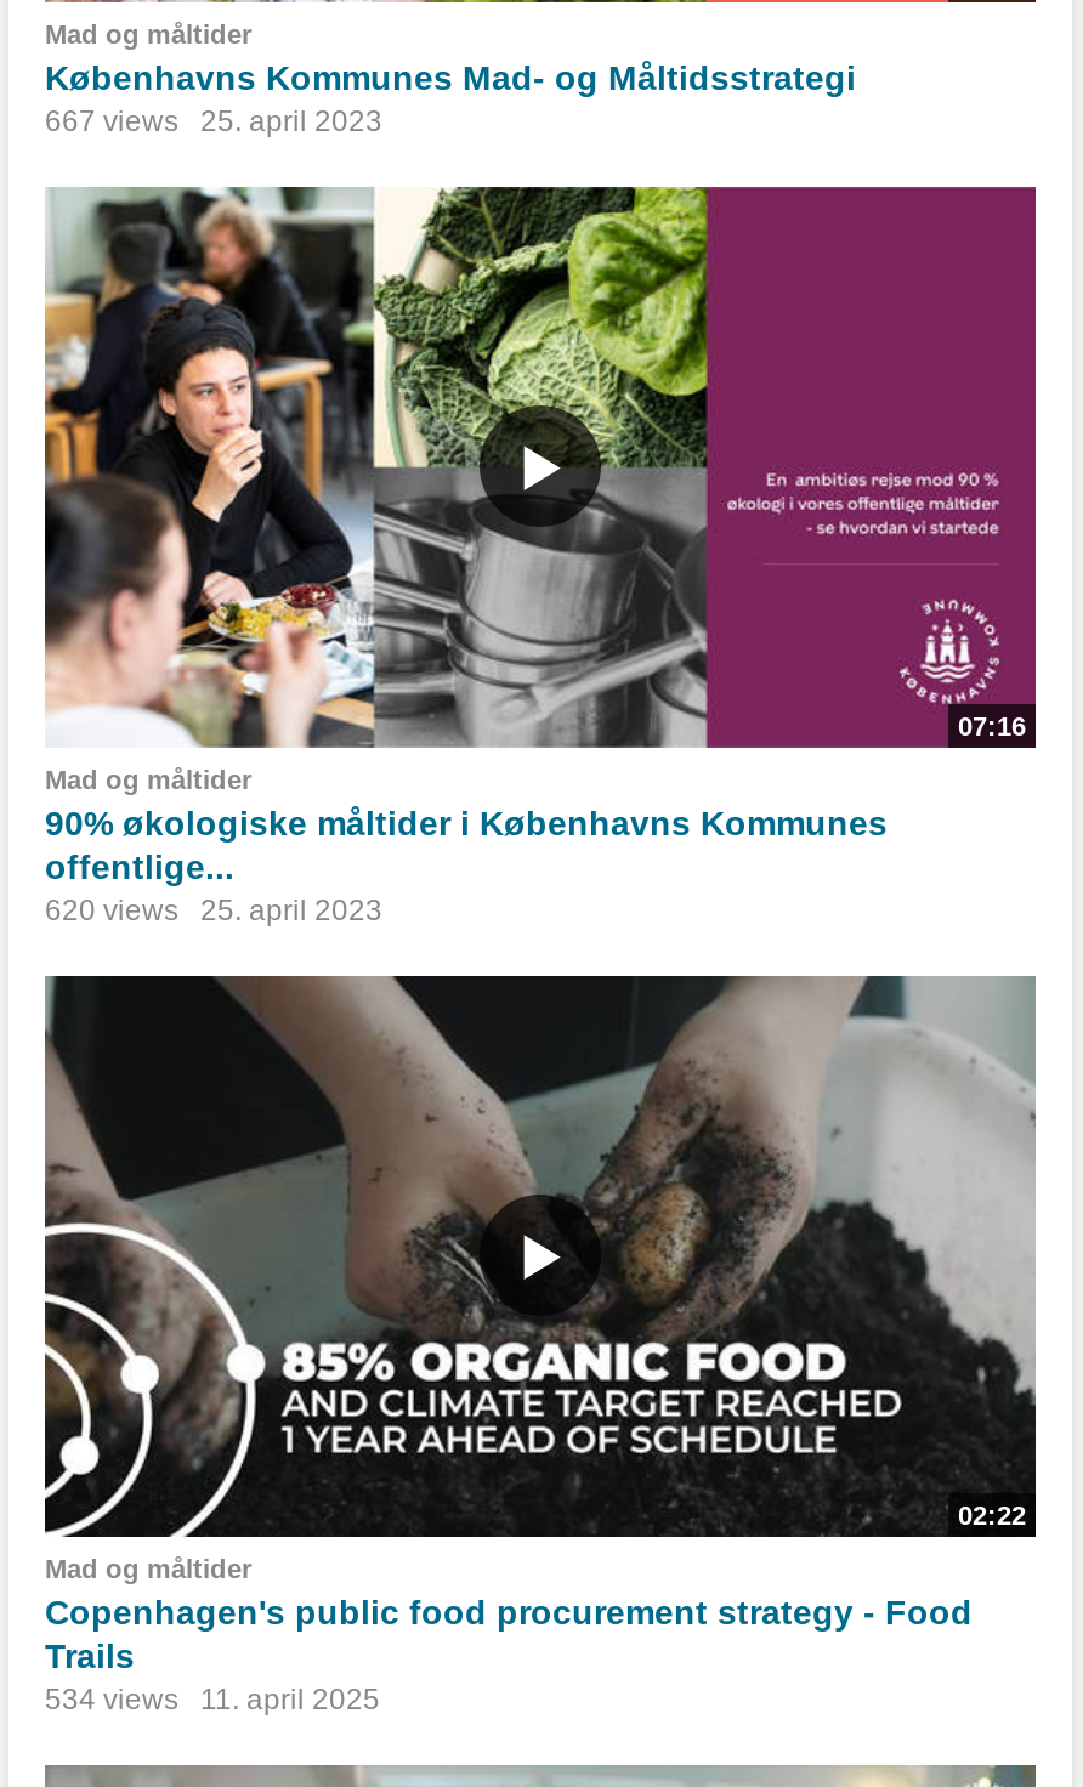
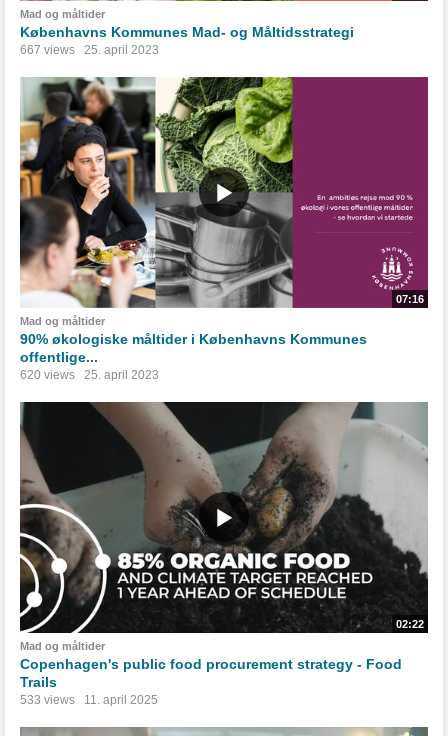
- 534 views 11. april 2025
+ 533 views 11. april 2025
